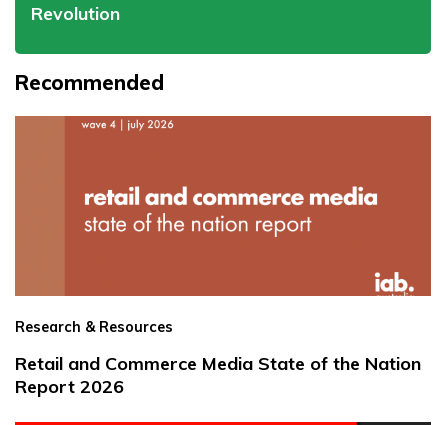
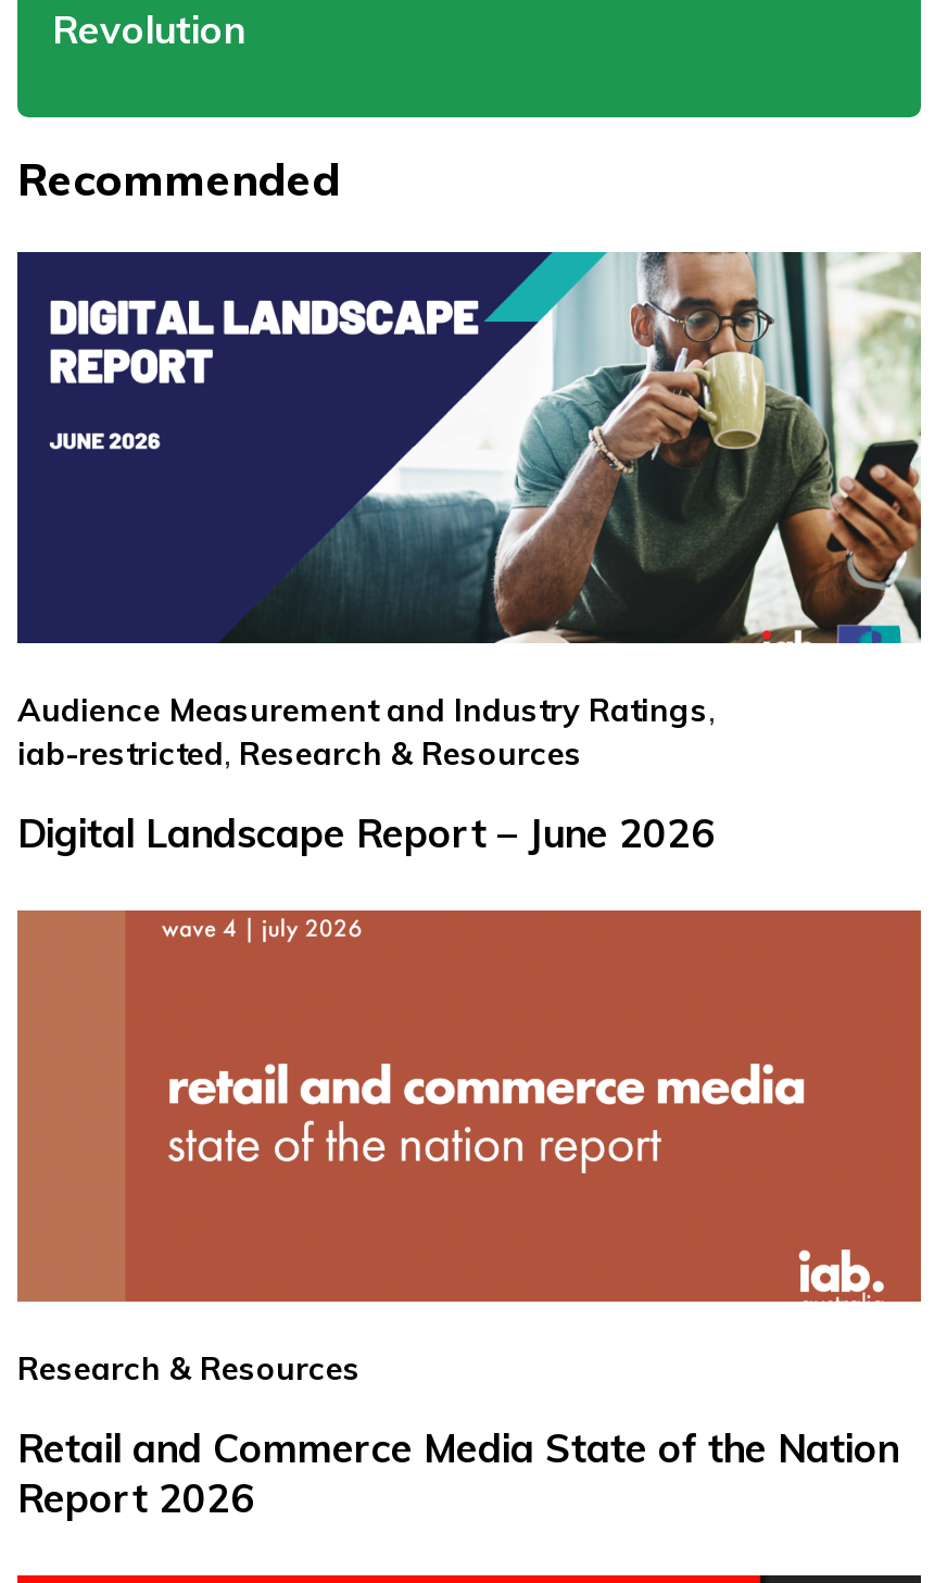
+ [image]
+ Audience Measurement and Industry Ratings,
+ iab-restricted, Research & Resources
+ Digital Landscape Report – June 2026
